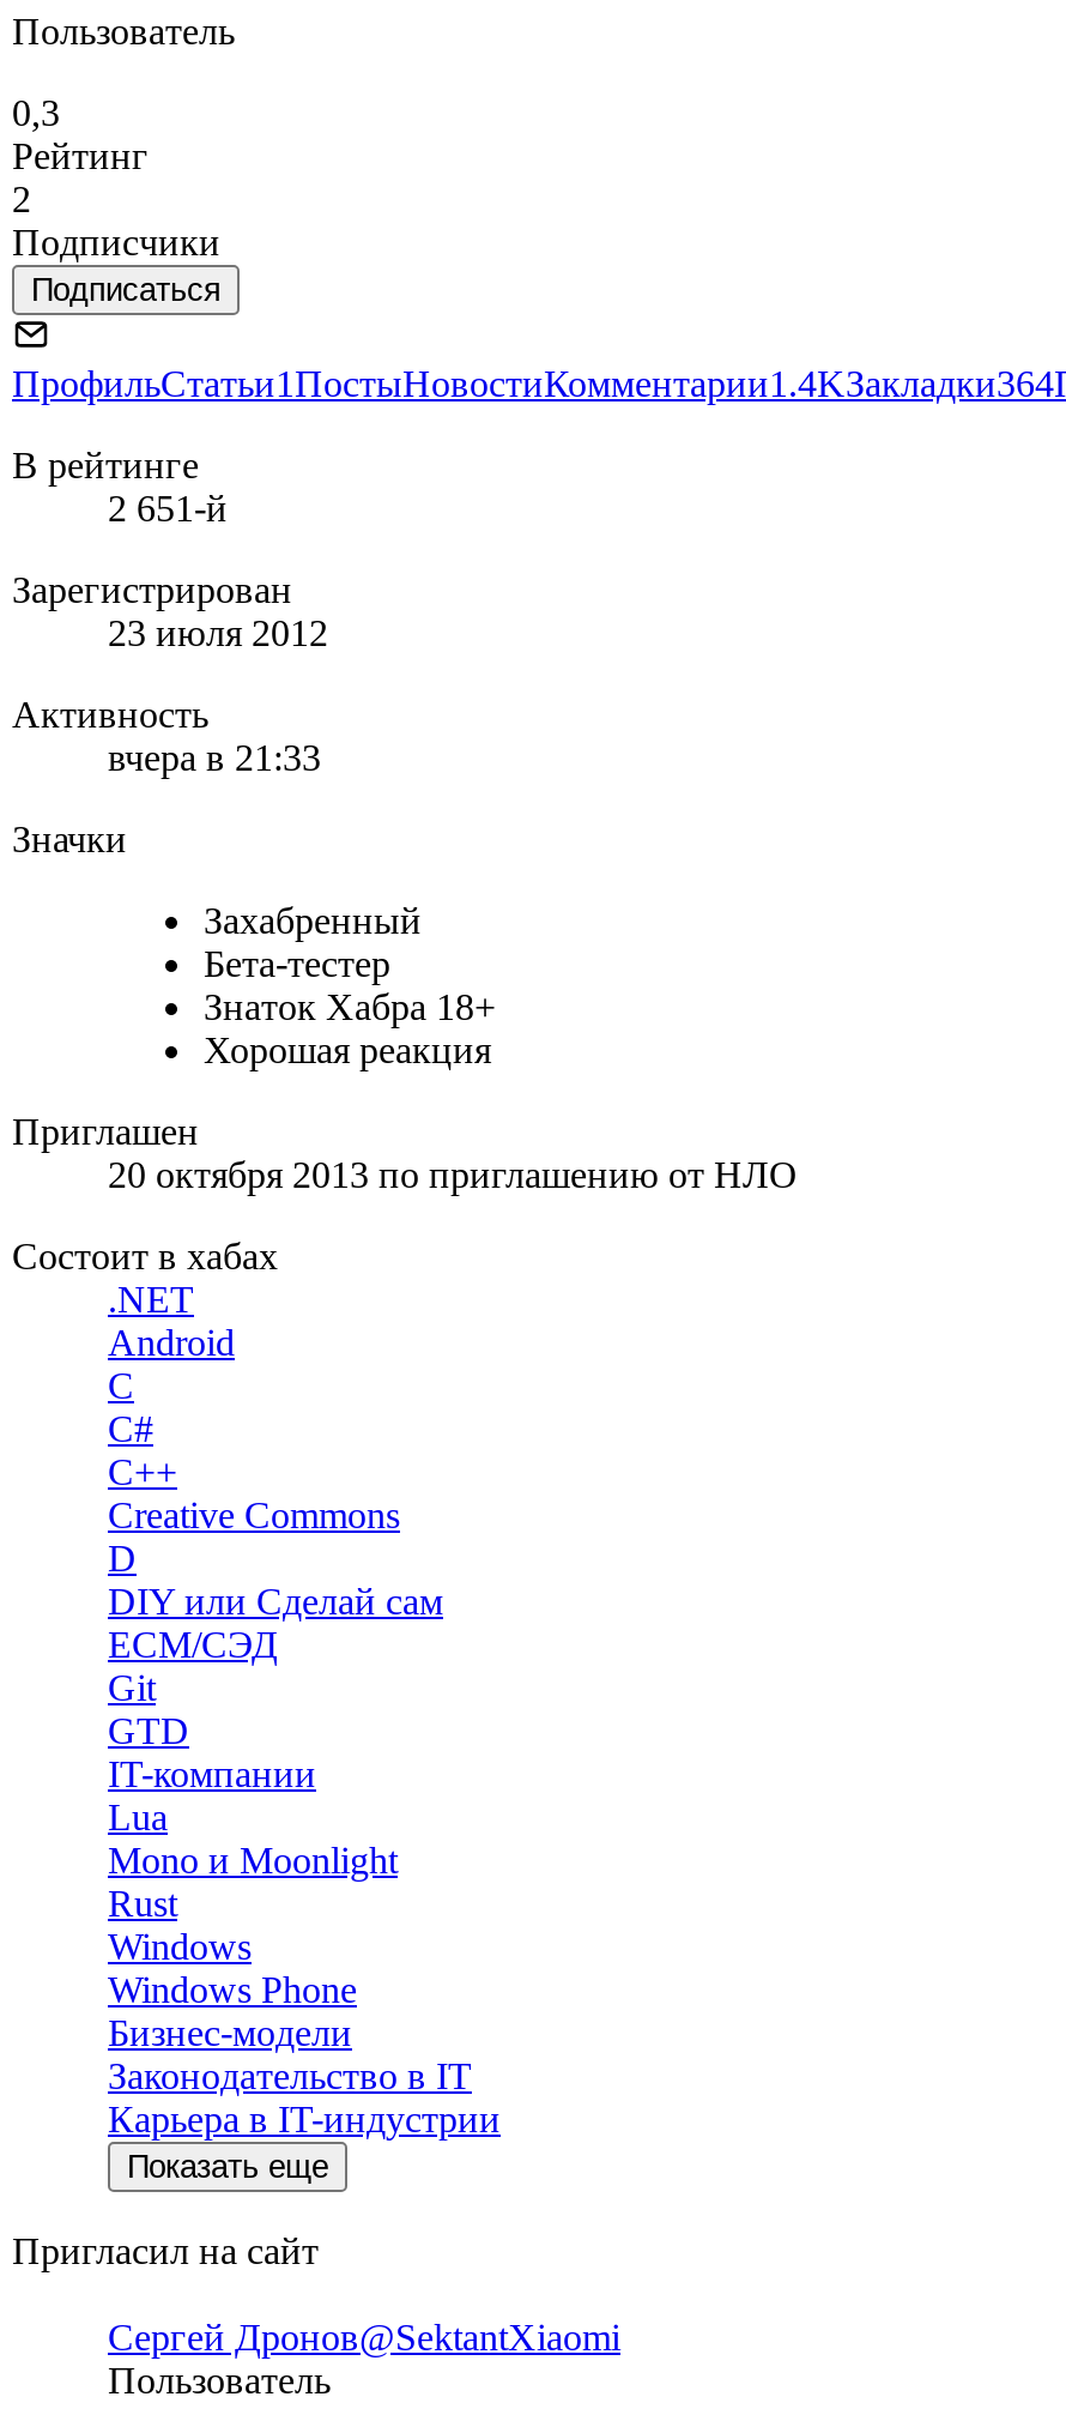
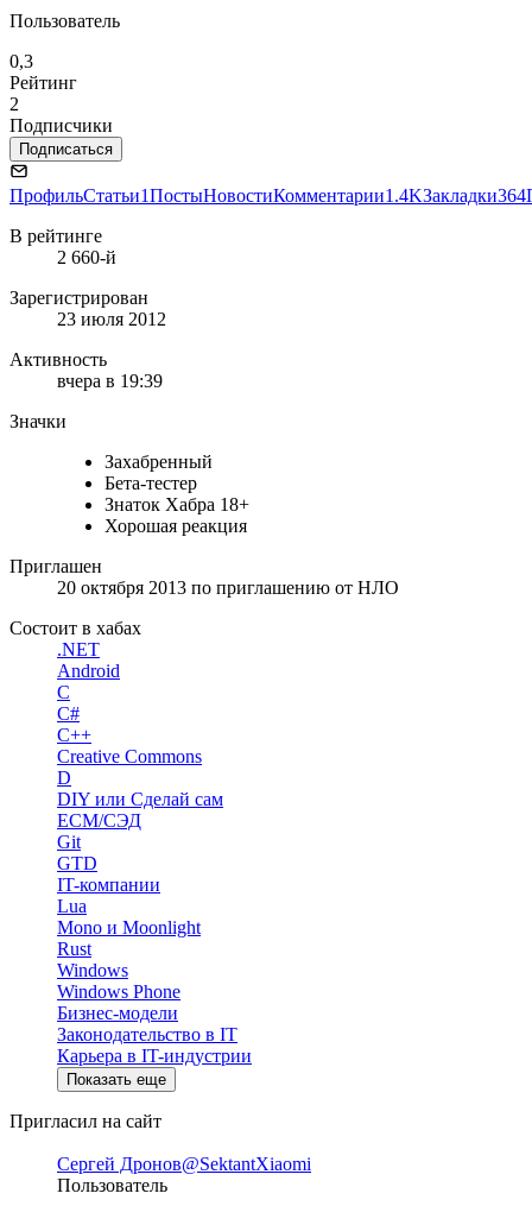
- 2 651-й
+ 2 660-й

- вчера в 21:33
+ вчера в 19:39
